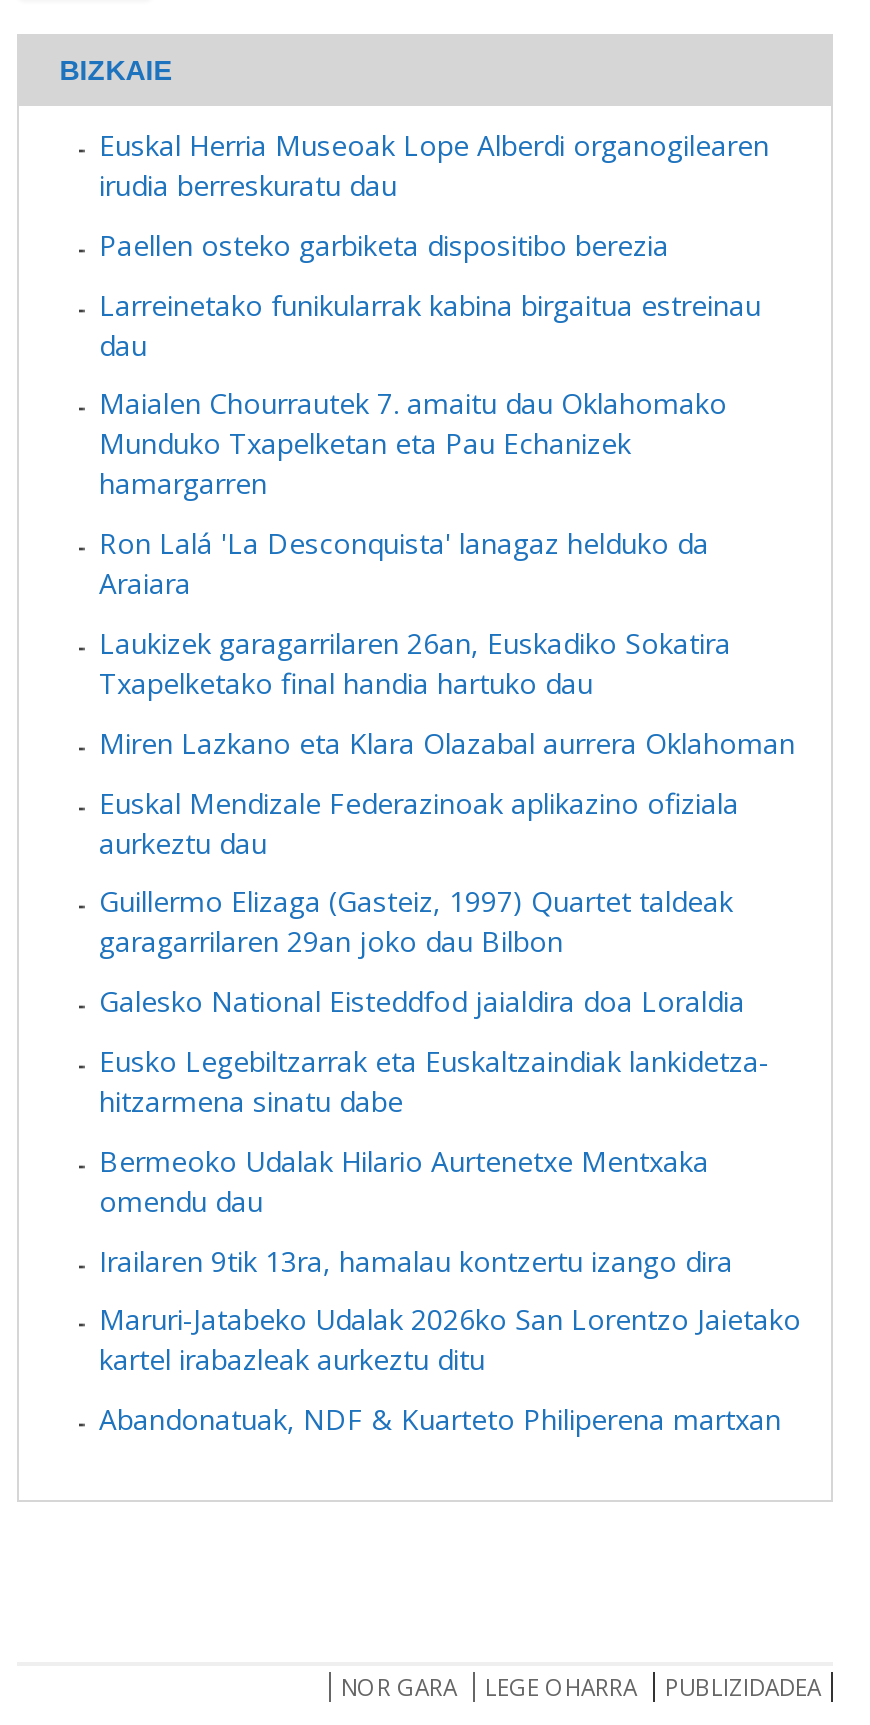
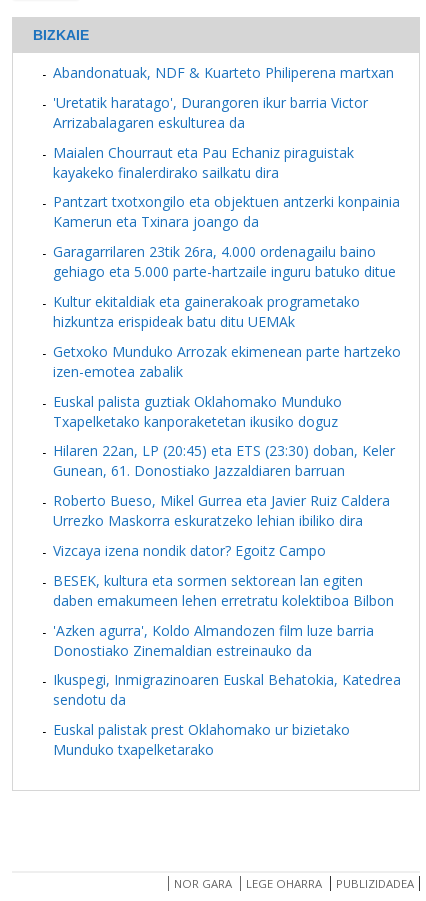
- Euskal Herria Museoak Lope Alberdi organogilearen
- irudia berreskuratu dau
- Paellen osteko garbiketa dispositibo berezia
- Larreinetako funikularrak kabina birgaitua estreinau
- dau
- Maialen Chourrautek 7. amaitu dau Oklahomako
- Munduko Txapelketan eta Pau Echanizek
- hamargarren
- Ron Lalá 'La Desconquista' lanagaz helduko da
- Araiara
- Laukizek garagarrilaren 26an, Euskadiko Sokatira
- Txapelketako final handia hartuko dau
- Miren Lazkano eta Klara Olazabal aurrera Oklahoman
- Euskal Mendizale Federazinoak aplikazino ofiziala
- aurkeztu dau
- Guillermo Elizaga (Gasteiz, 1997) Quartet taldeak
- garagarrilaren 29an joko dau Bilbon
- Galesko National Eisteddfod jaialdira doa Loraldia
- Eusko Legebiltzarrak eta Euskaltzaindiak lankidetza-
- hitzarmena sinatu dabe
- Bermeoko Udalak Hilario Aurtenetxe Mentxaka
- omendu dau
- Irailaren 9tik 13ra, hamalau kontzertu izango dira
- Maruri-Jatabeko Udalak 2026ko San Lorentzo Jaietako
- kartel irabazleak aurkeztu ditu

moved up: Abandonatuak, NDF & Kuarteto Philiperena martxan

+ 'Uretatik haratago', Durangoren ikur barria Victor
+ Arrizabalagaren eskulturea da
+ Maialen Chourraut eta Pau Echaniz piraguistak
+ kayakeko finalerdirako sailkatu dira
+ Pantzart txotxongilo eta objektuen antzerki konpainia
+ Kamerun eta Txinara joango da
+ Garagarrilaren 23tik 26ra, 4.000 ordenagailu baino
+ gehiago eta 5.000 parte-hartzaile inguru batuko ditue
+ Kultur ekitaldiak eta gainerakoak programetako
+ hizkuntza erispideak batu ditu UEMAk
+ Getxoko Munduko Arrozak ekimenean parte hartzeko
+ izen-emotea zabalik
+ Euskal palista guztiak Oklahomako Munduko
+ Txapelketako kanporaketetan ikusiko doguz
+ Hilaren 22an, LP (20:45) eta ETS (23:30) doban, Keler
+ Gunean, 61. Donostiako Jazzaldiaren barruan
+ Roberto Bueso, Mikel Gurrea eta Javier Ruiz Caldera
+ Urrezko Maskorra eskuratzeko lehian ibiliko dira
+ Vizcaya izena nondik dator? Egoitz Campo
+ BESEK, kultura eta sormen sektorean lan egiten
+ daben emakumeen lehen erretratu kolektiboa Bilbon
+ 'Azken agurra', Koldo Almandozen film luze barria
+ Donostiako Zinemaldian estreinauko da
+ Ikuspegi, Inmigrazinoaren Euskal Behatokia, Katedrea
+ sendotu da
+ Euskal palistak prest Oklahomako ur bizietako
+ Munduko txapelketarako
